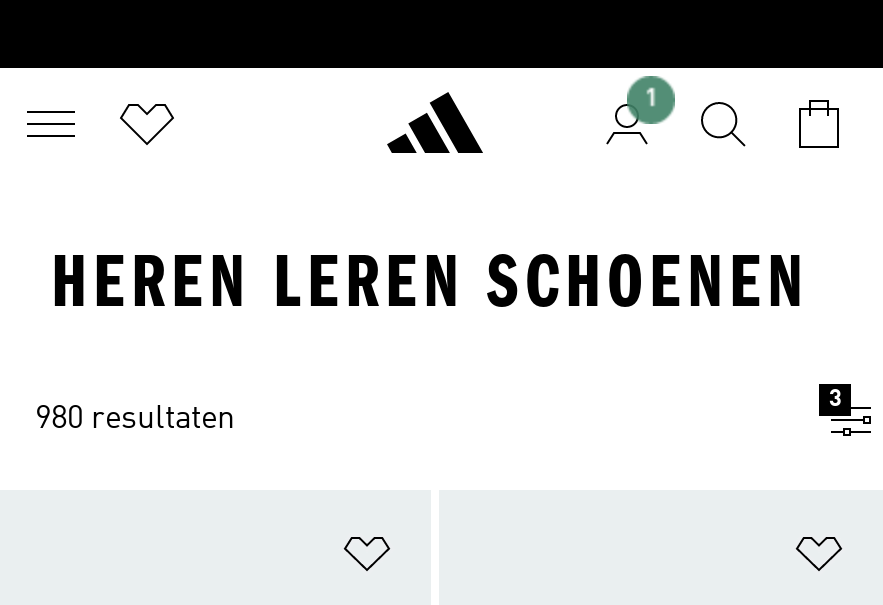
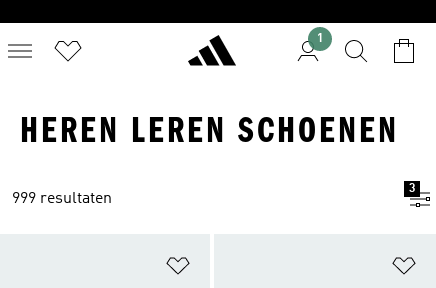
- 980 resultaten
+ 999 resultaten
